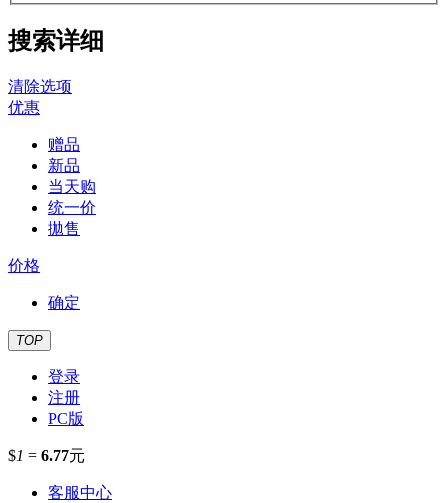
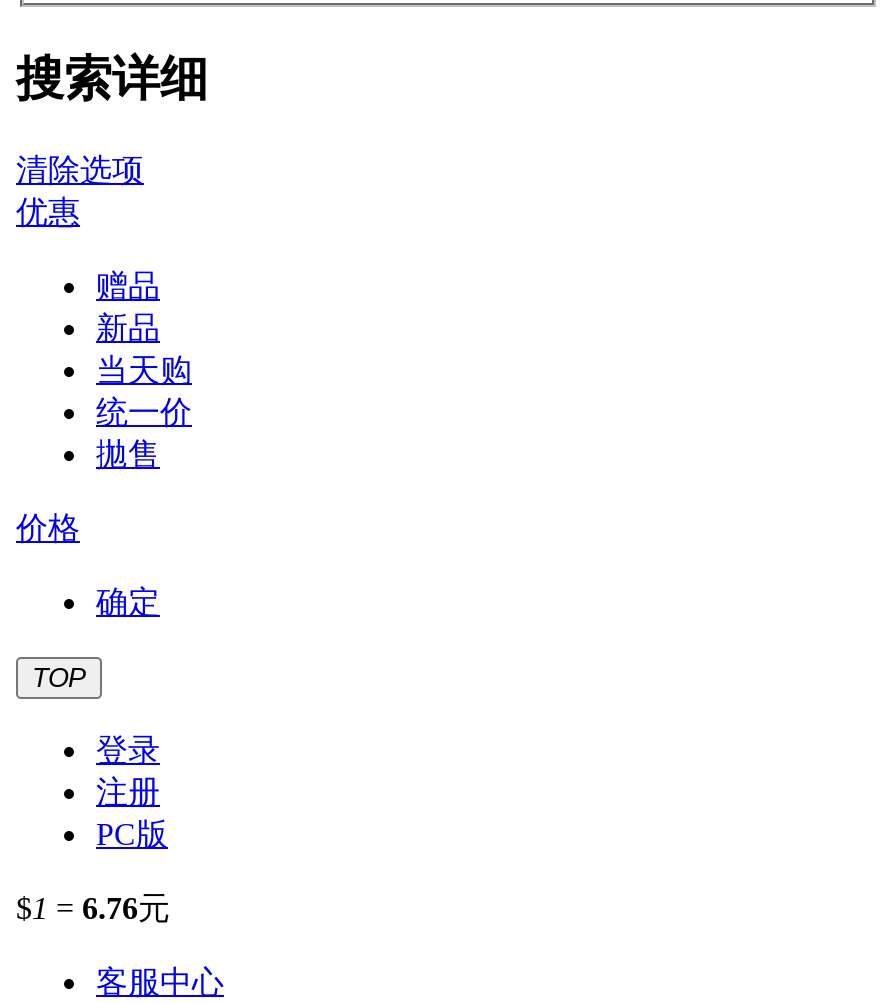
- $1 = 6.77元
+ $1 = 6.76元
